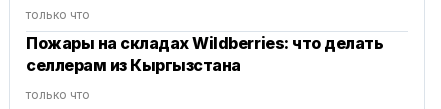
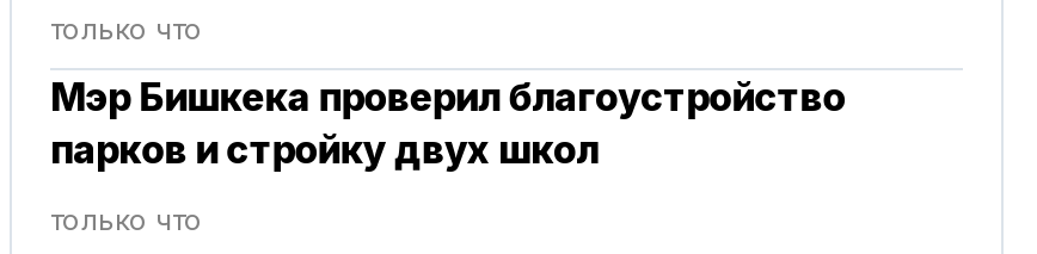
- Пожары на складах Wildberries: что делать
- селлерам из Кыргызстана
+ Мэр Бишкека проверил благоустройство
+ парков и стройку двух школ
